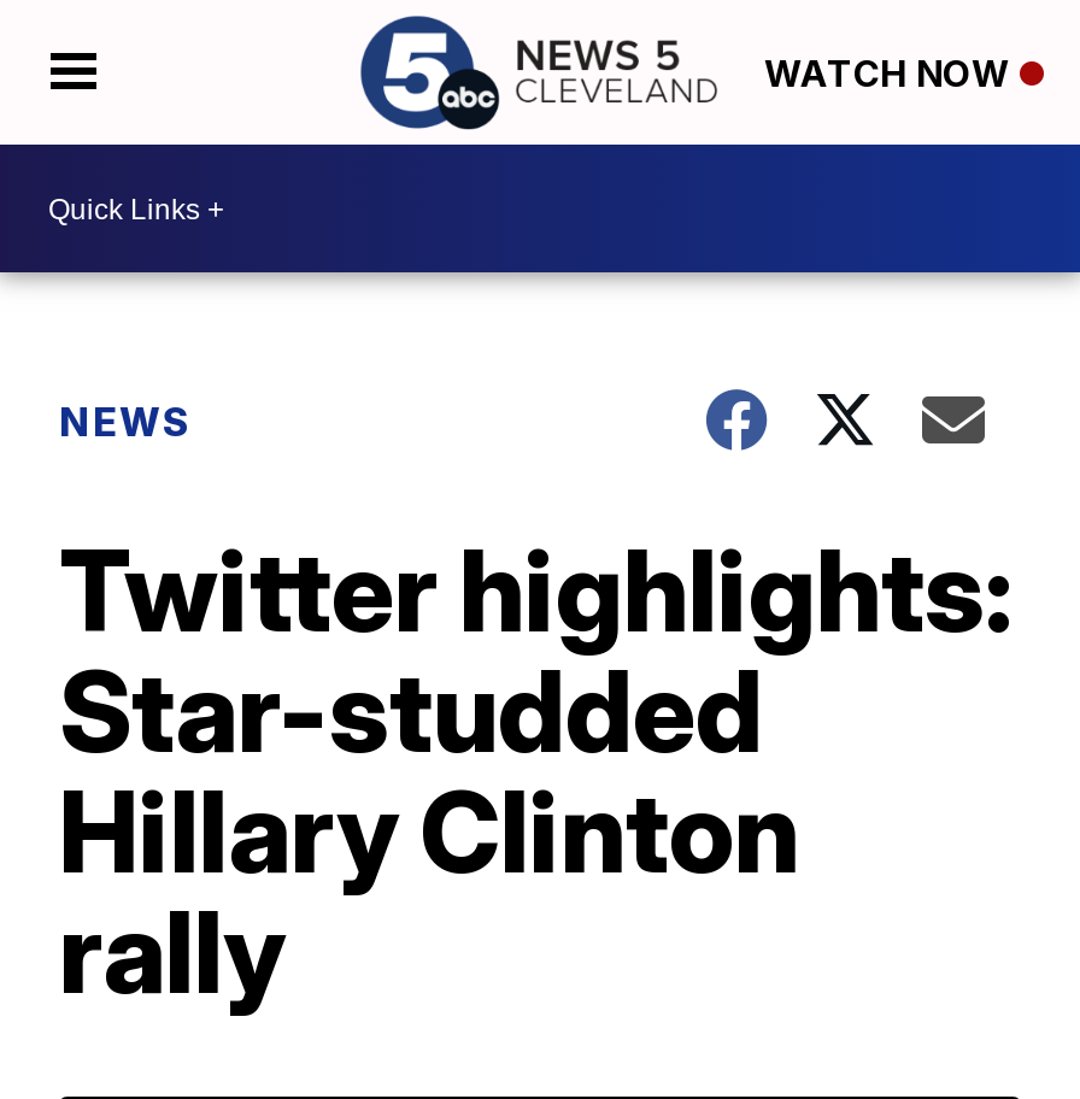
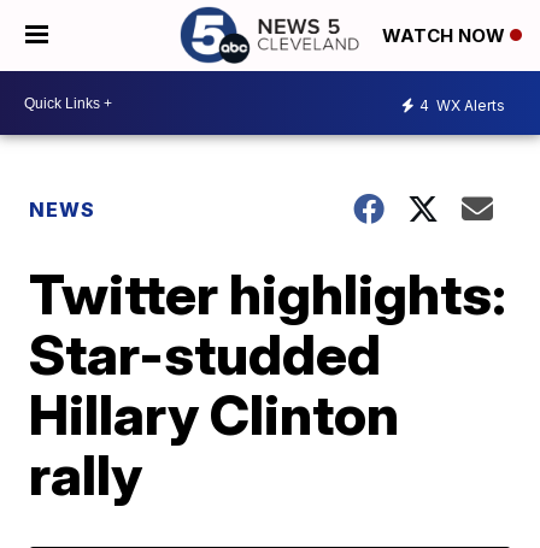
+ 4 WX Alerts
